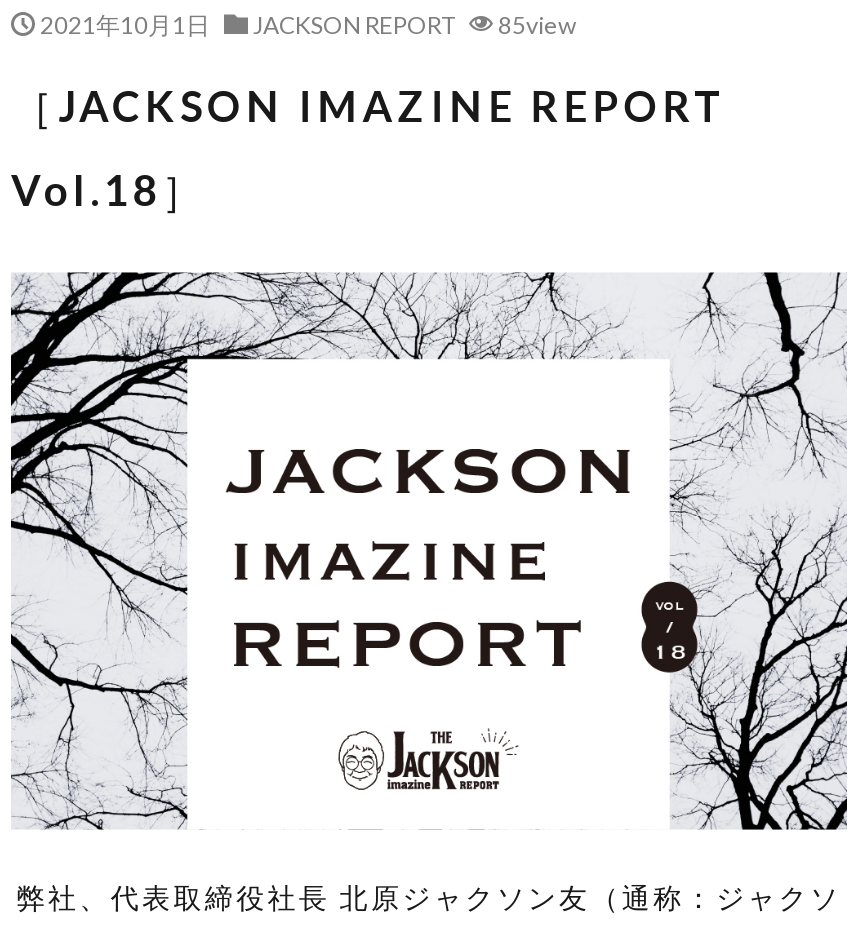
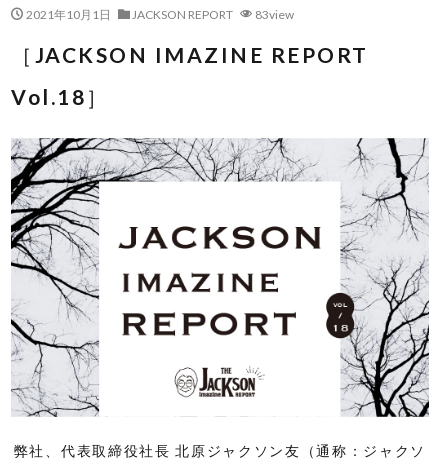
- 2021年10月1日 JACKSON REPORT 85view
+ 2021年10月1日 JACKSON REPORT 83view
